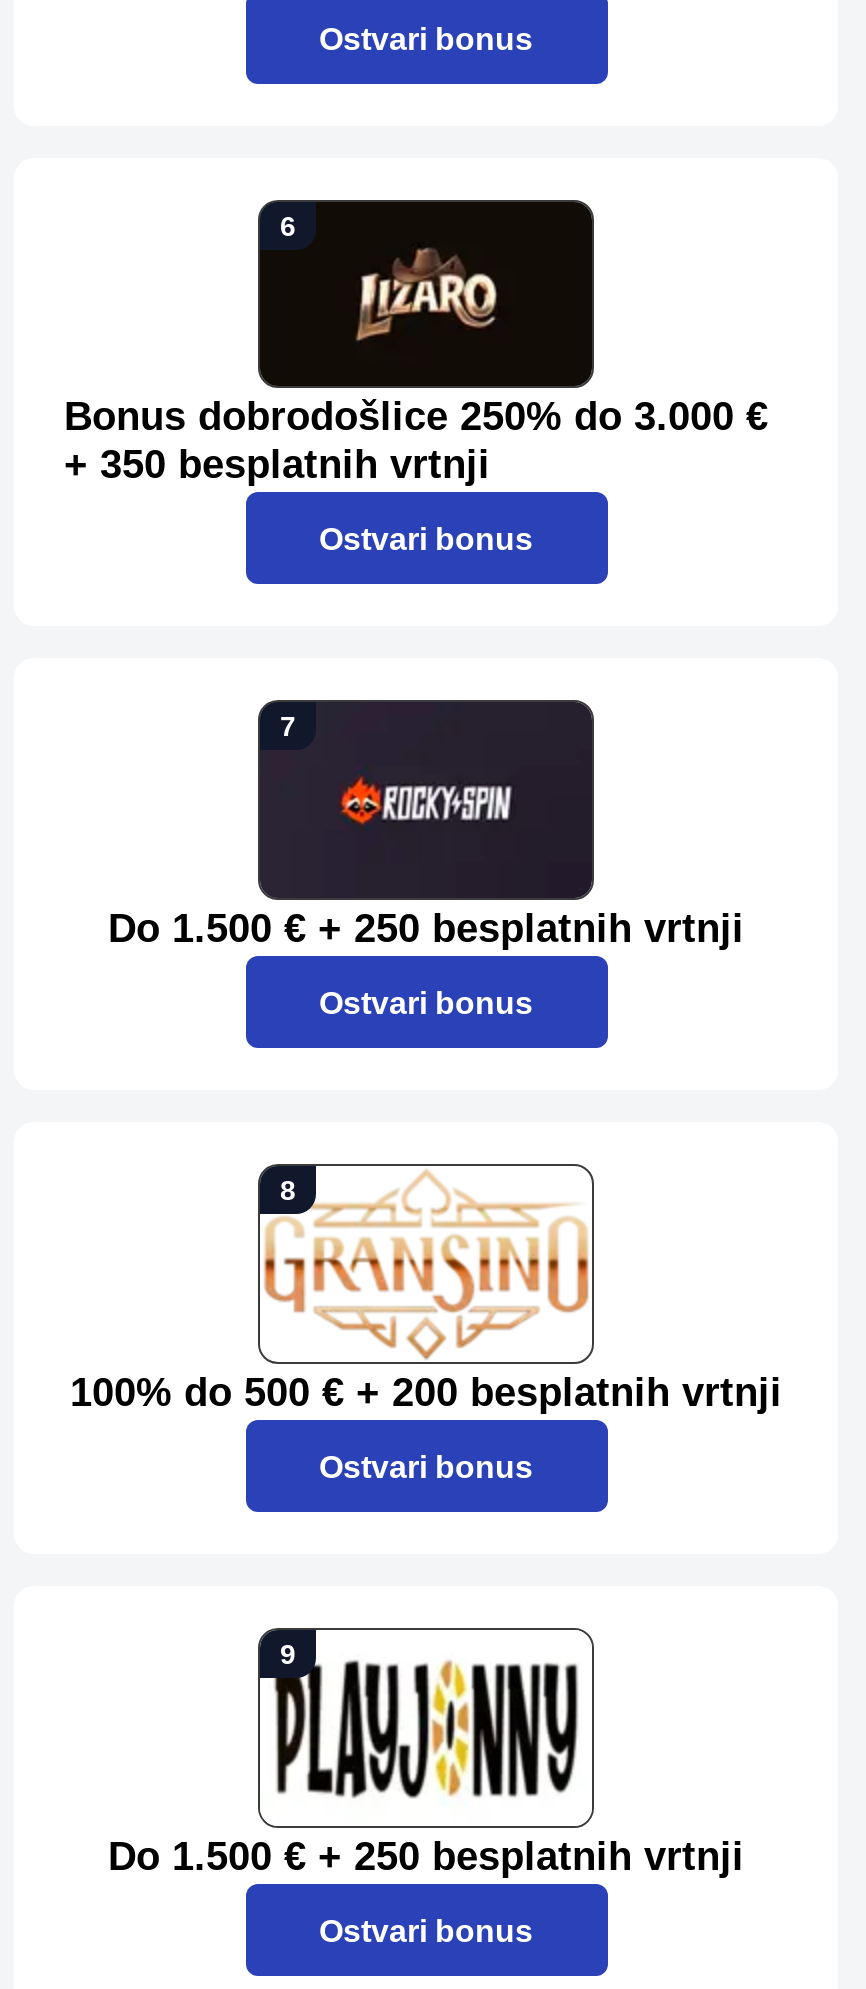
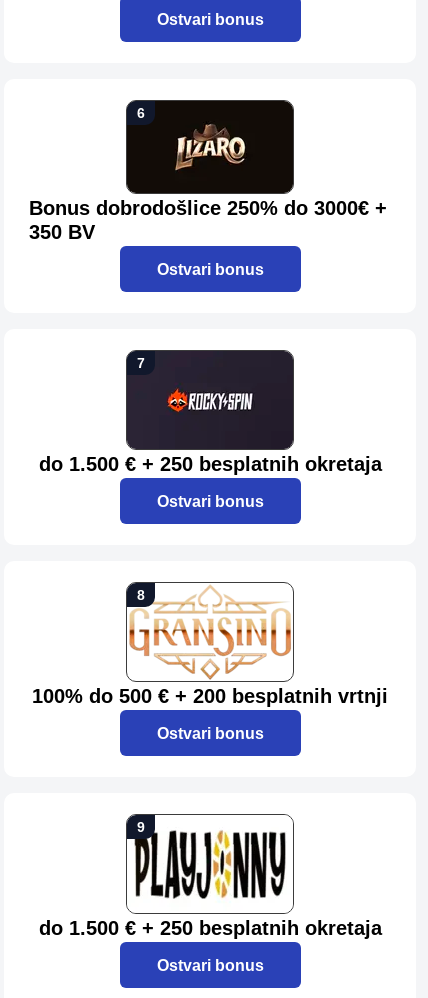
- Bonus dobrodošlice 250% do 3.000 €
- + 350 besplatnih vrtnji
+ Bonus dobrodošlice 250% do 3000€ +
+ 350 BV

- Do 1.500 € + 250 besplatnih vrtnji
+ do 1.500 € + 250 besplatnih okretaja

- Do 1.500 € + 250 besplatnih vrtnji
+ do 1.500 € + 250 besplatnih okretaja
